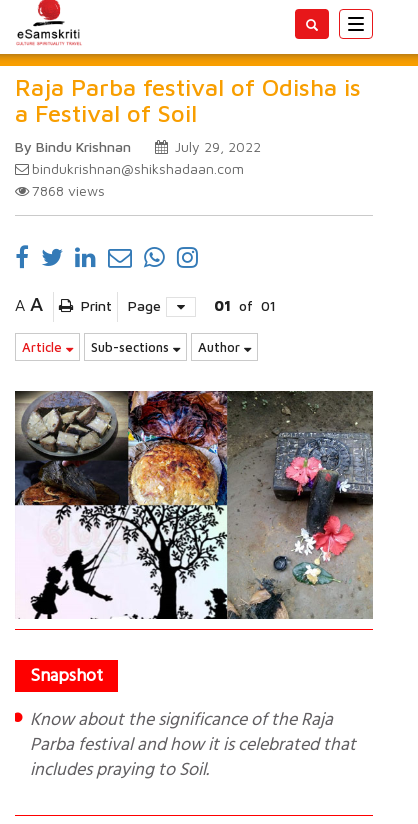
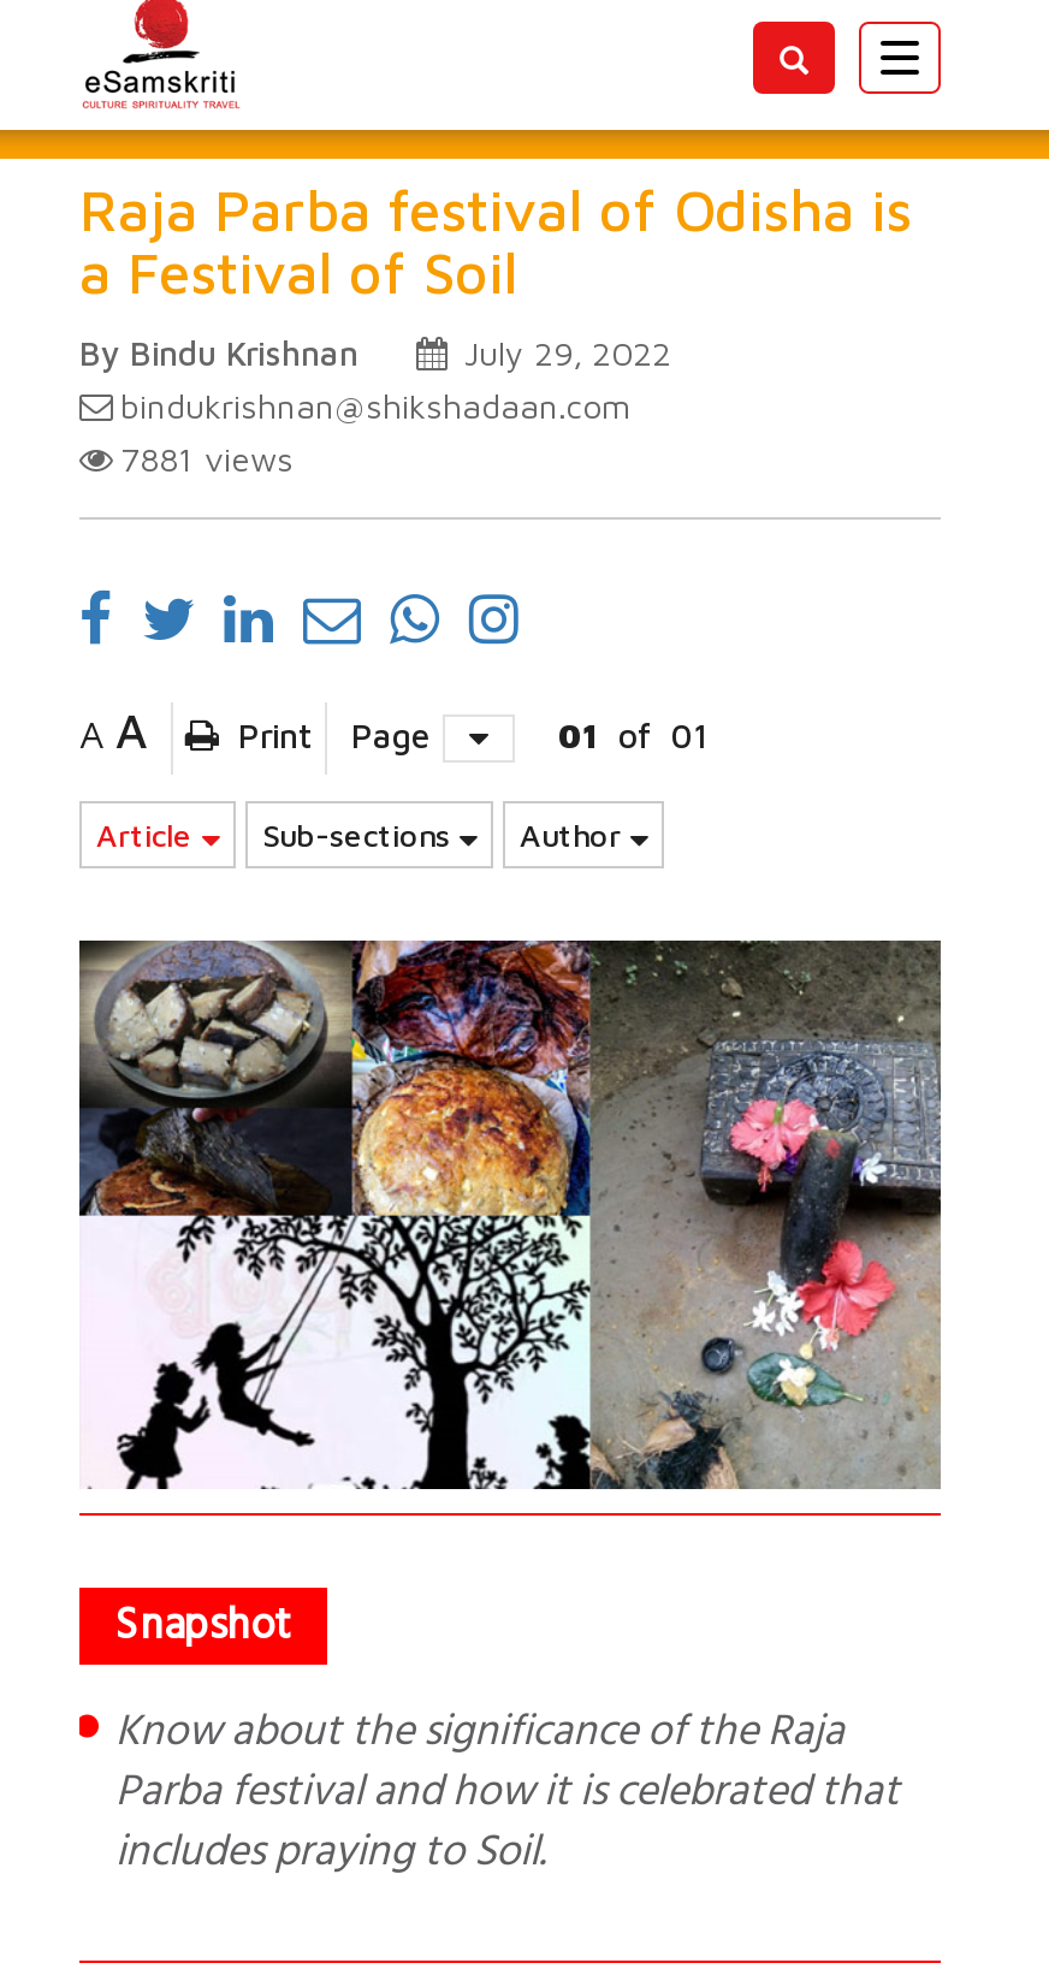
- 7868 views
+ 7881 views
